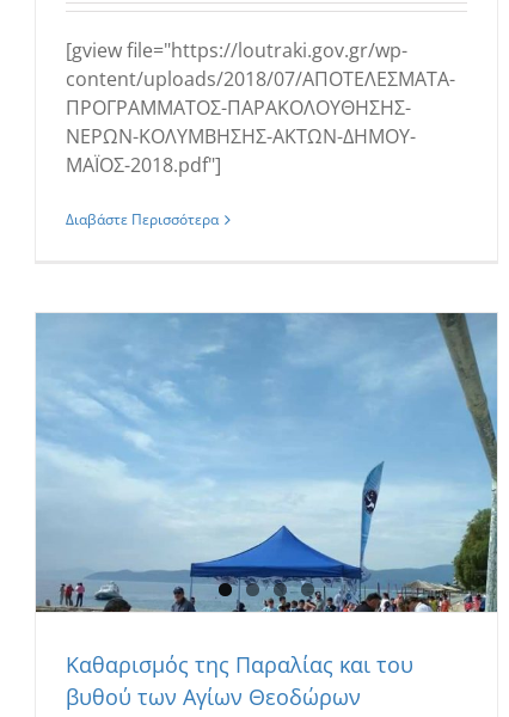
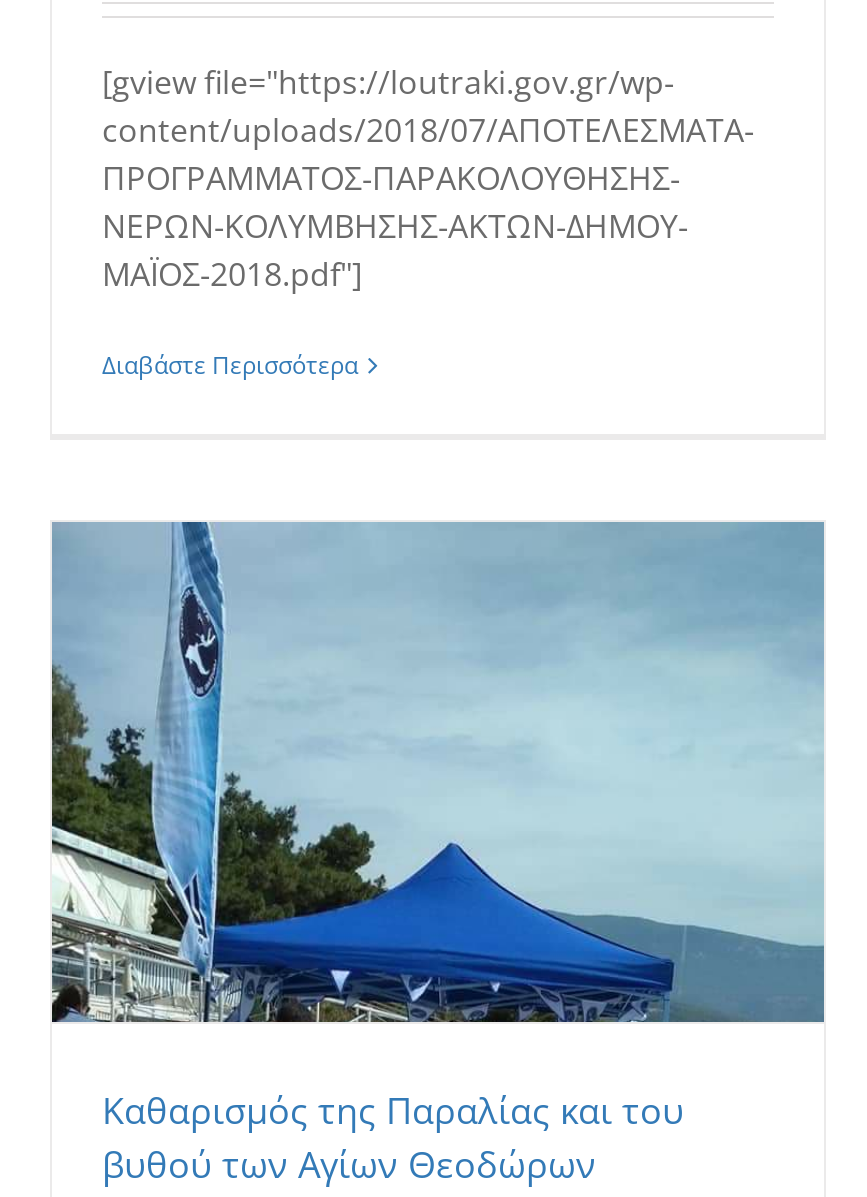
- [image]
+ [image]
